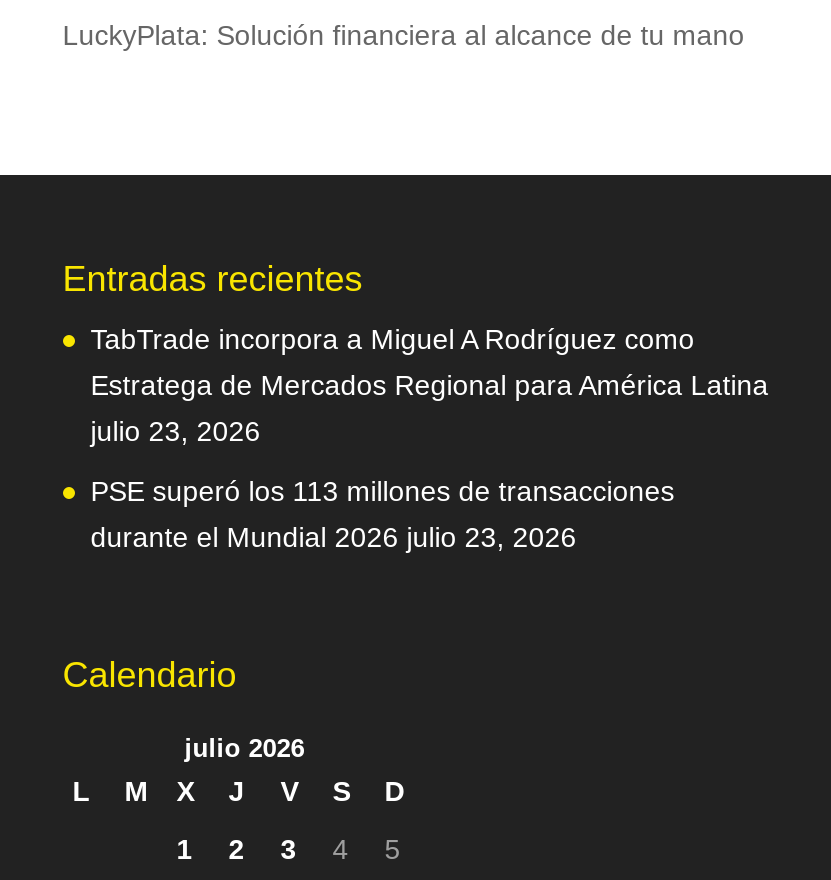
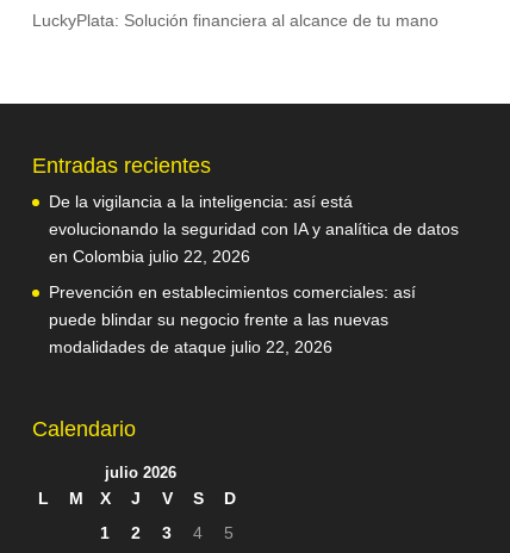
- TabTrade incorpora a Miguel A Rodríguez como
- Estratega de Mercados Regional para América Latina
- julio 23, 2026
+ De la vigilancia a la inteligencia: así está
+ evolucionando la seguridad con IA y analítica de datos
+ en Colombia julio 22, 2026

- PSE superó los 113 millones de transacciones
- durante el Mundial 2026 julio 23, 2026
+ Prevención en establecimientos comerciales: así
+ puede blindar su negocio frente a las nuevas
+ modalidades de ataque julio 22, 2026
